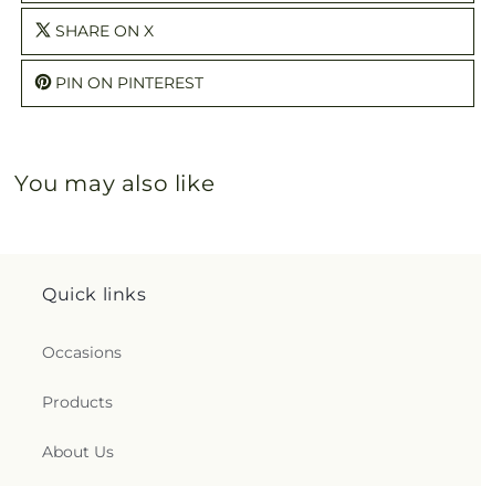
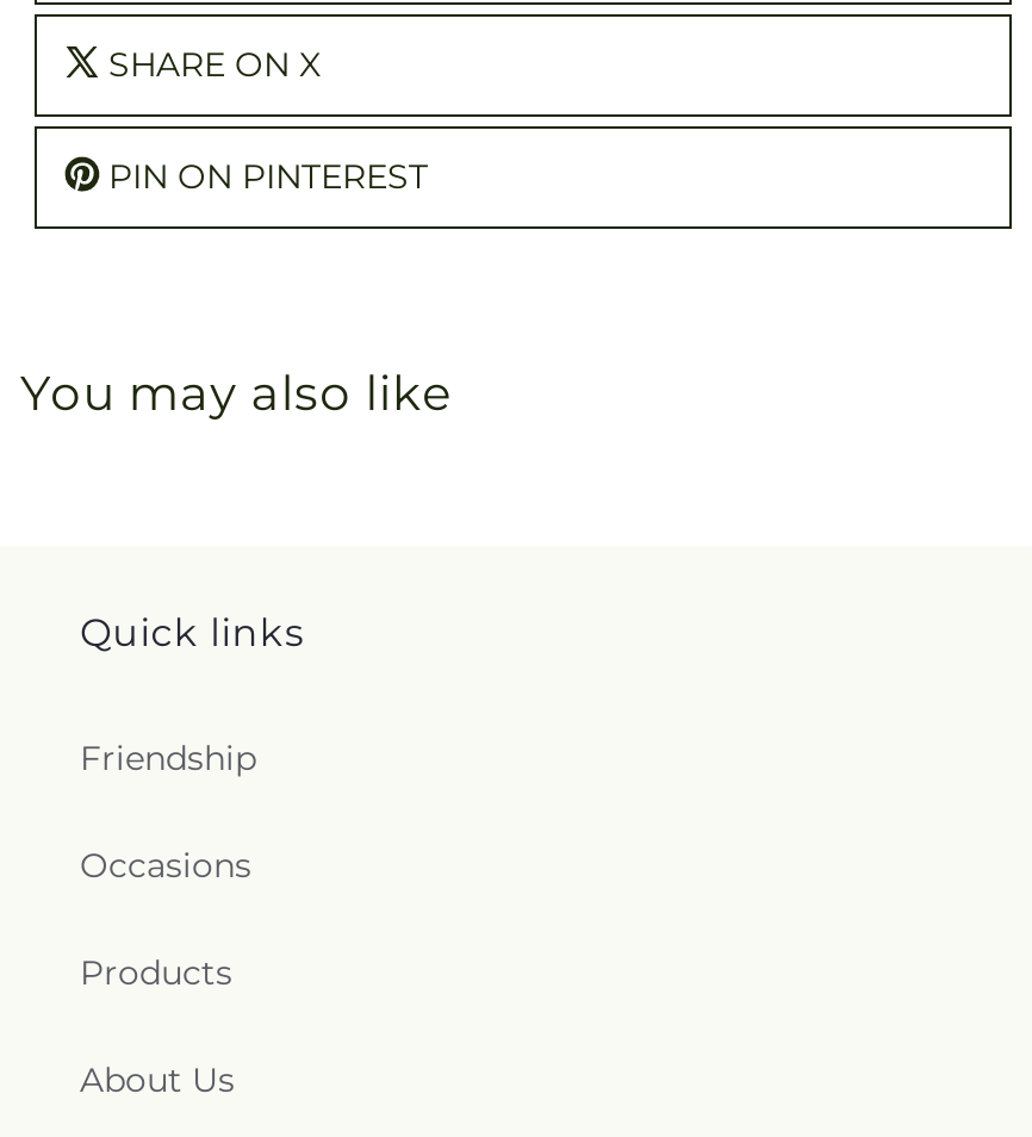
+ Friendship
